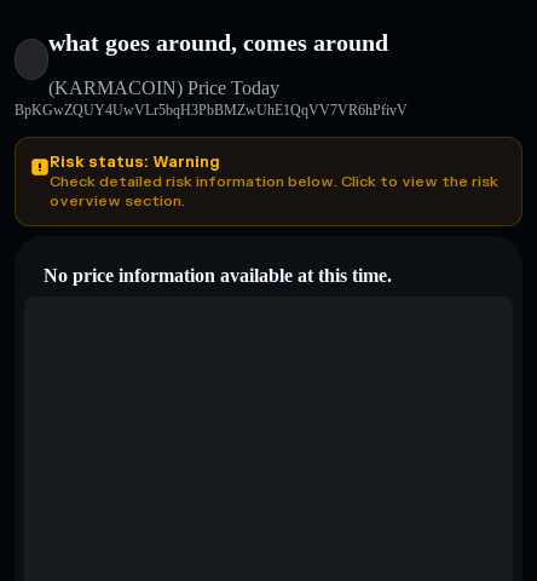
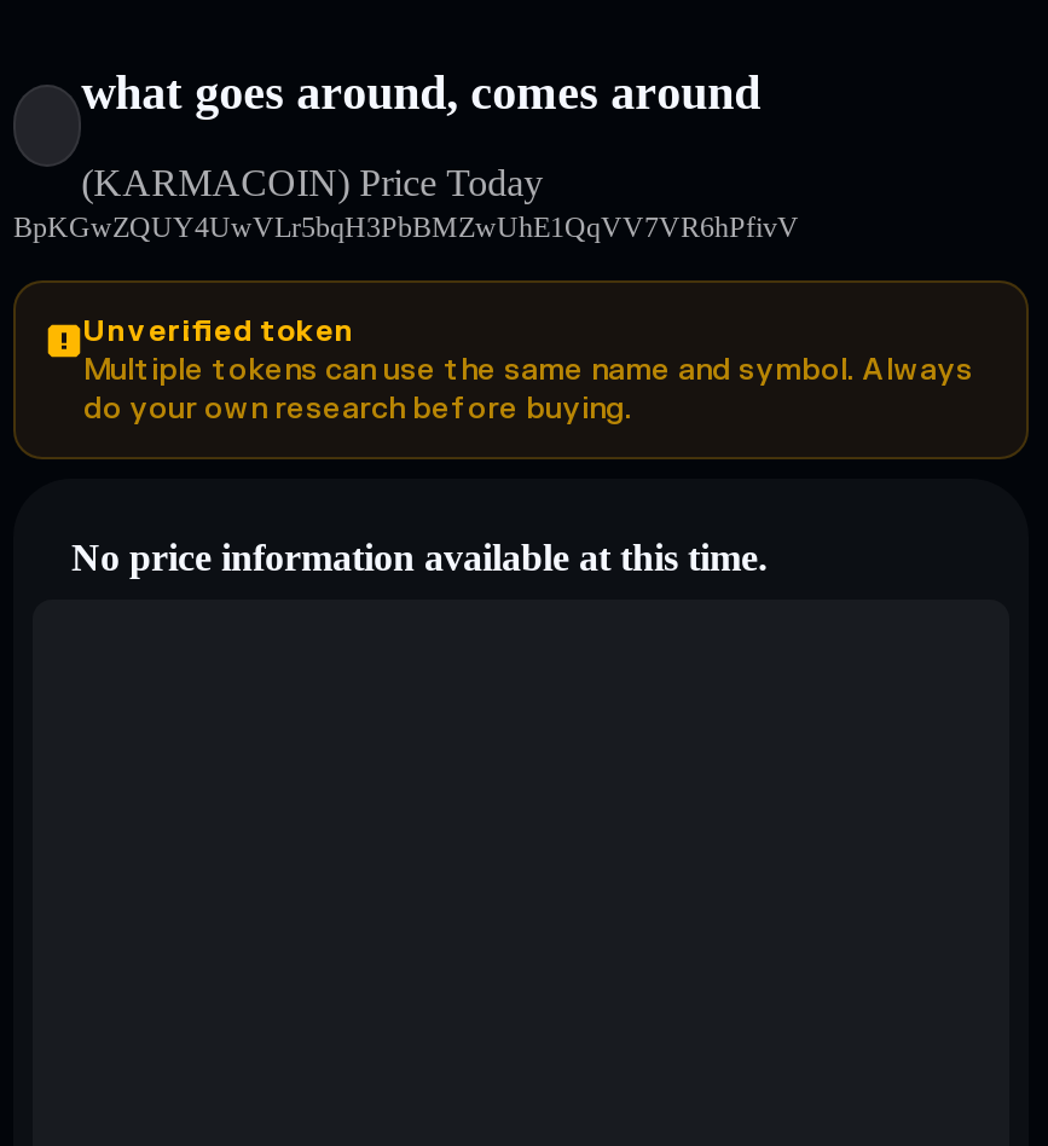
- Risk status: Warning
- Check detailed risk information below. Click to view the risk
- overview section.
+ Unverified token
+ Multiple tokens can use the same name and symbol. Always
+ do your own research before buying.
